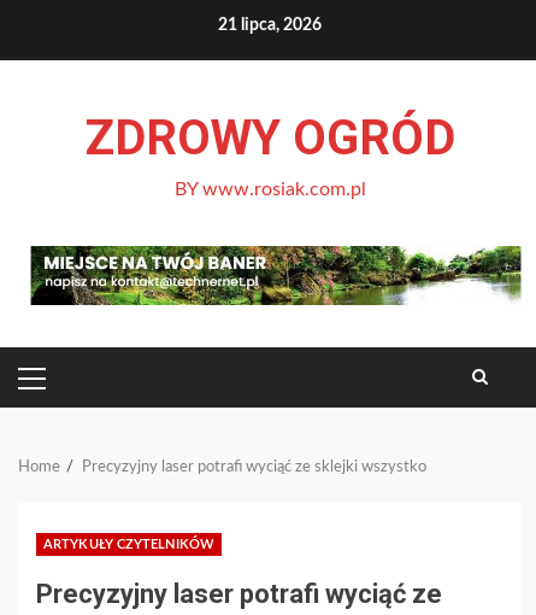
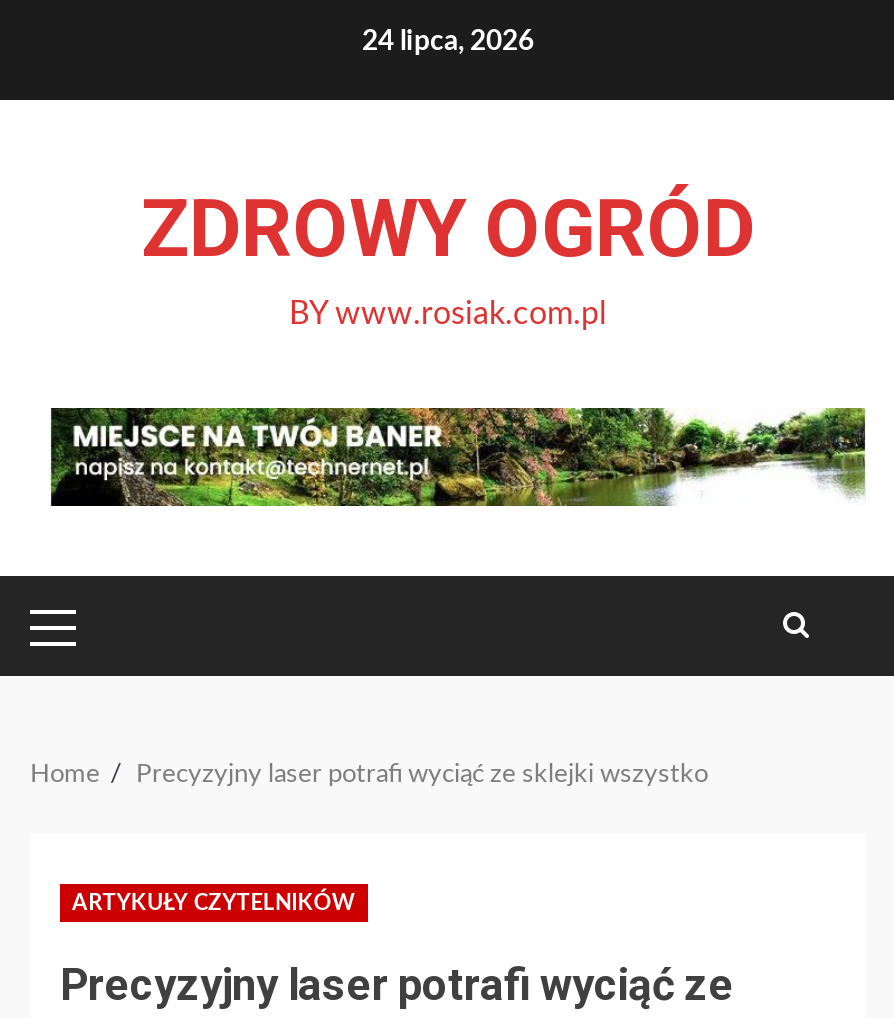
- 21 lipca, 2026
+ 24 lipca, 2026
